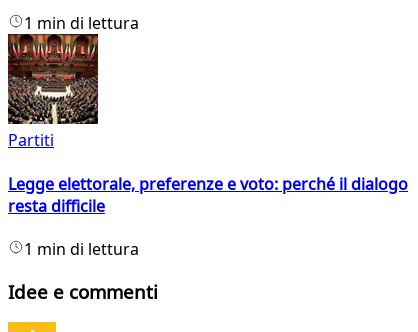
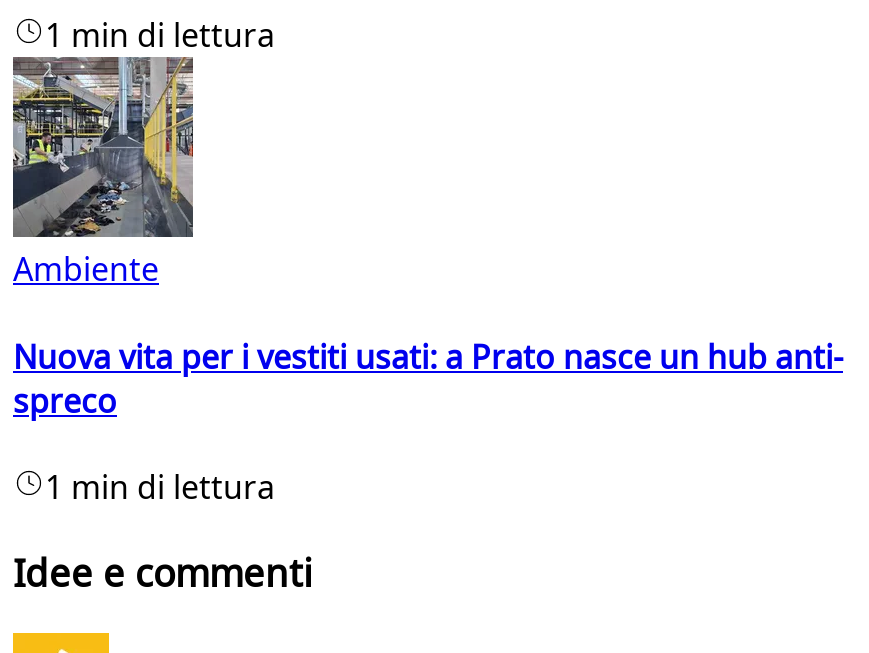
- [image]
- Partiti
+ [image]
+ Ambiente

- Legge elettorale, preferenze e voto: perché il dialogo
- resta difficile
+ Nuova vita per i vestiti usati: a Prato nasce un hub anti-
+ spreco
